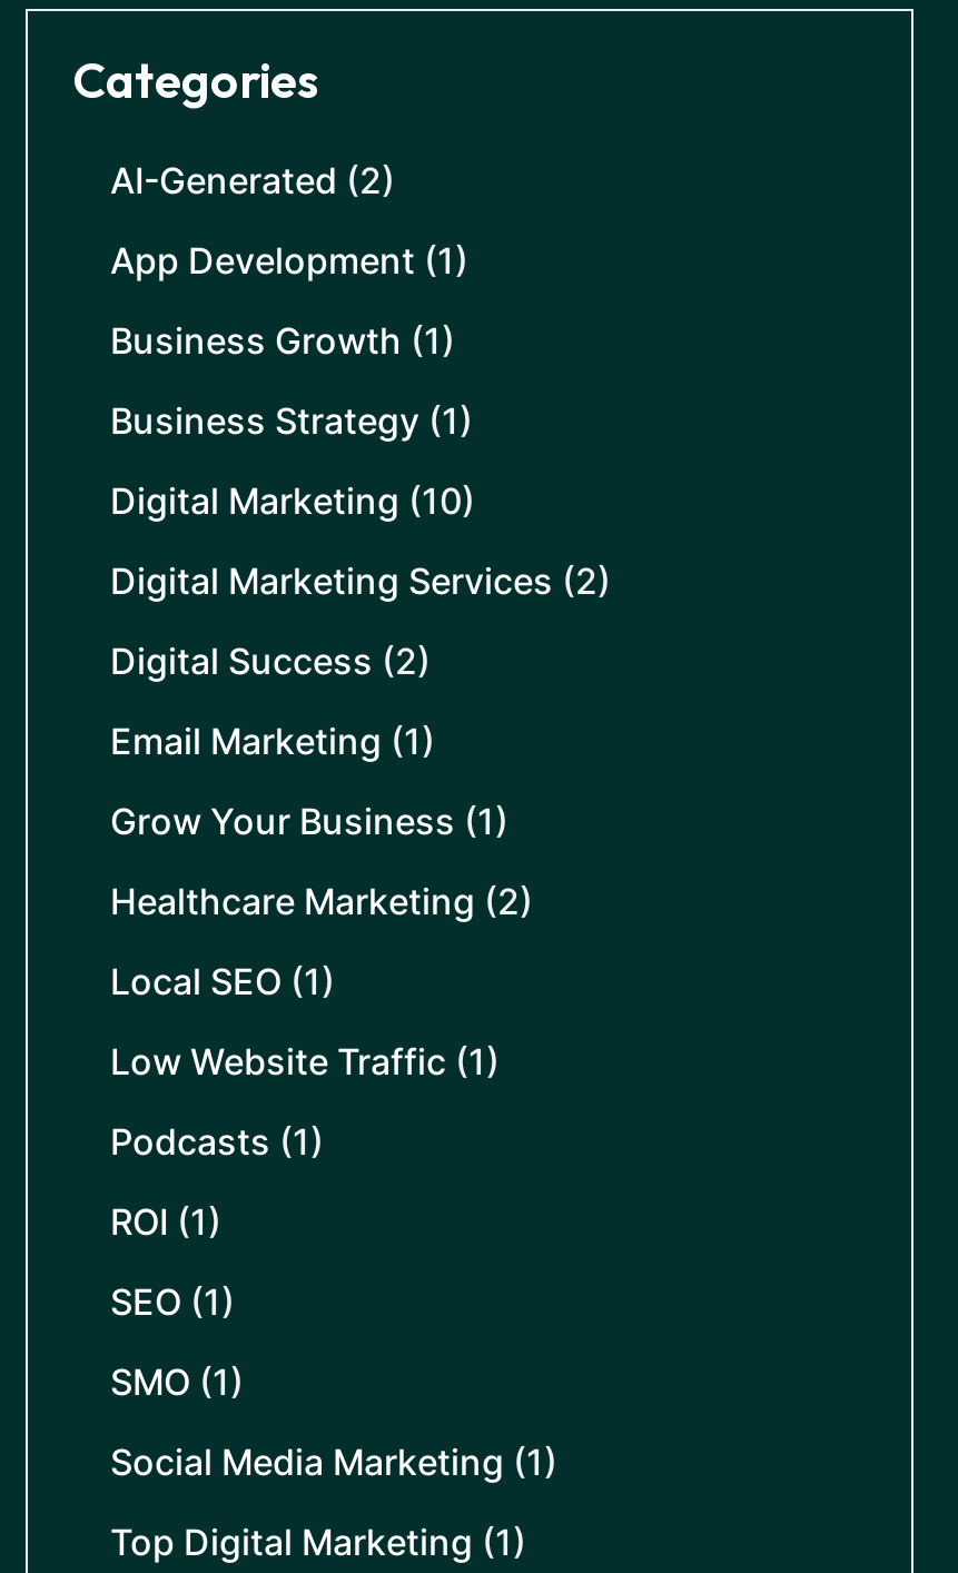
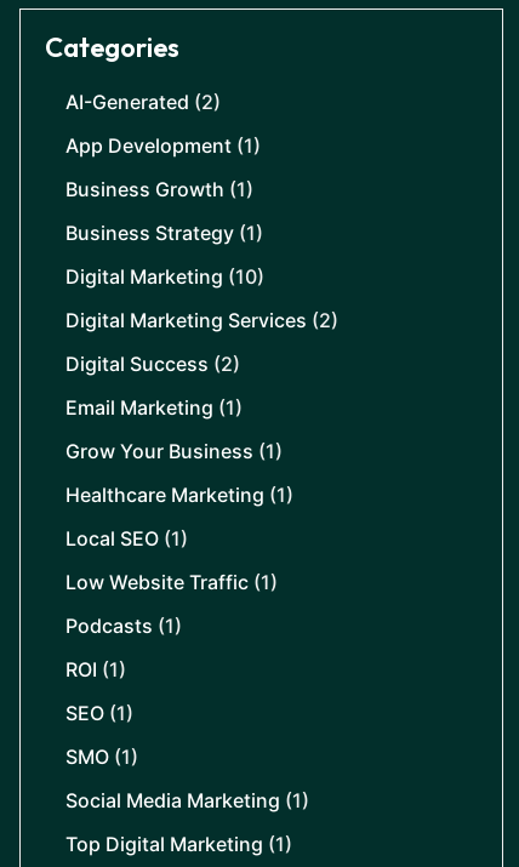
- Healthcare Marketing (2)
+ Healthcare Marketing (1)
